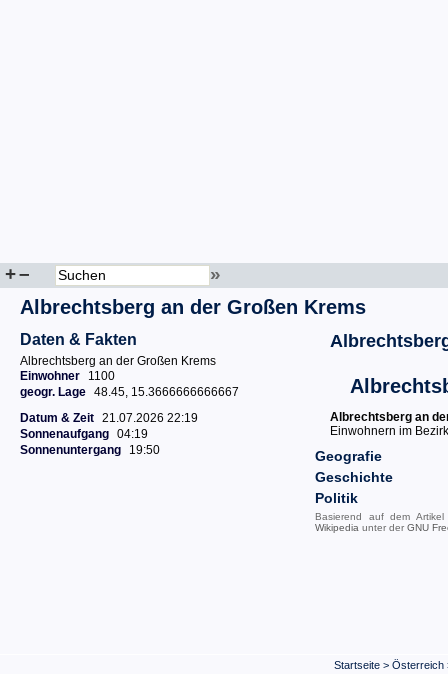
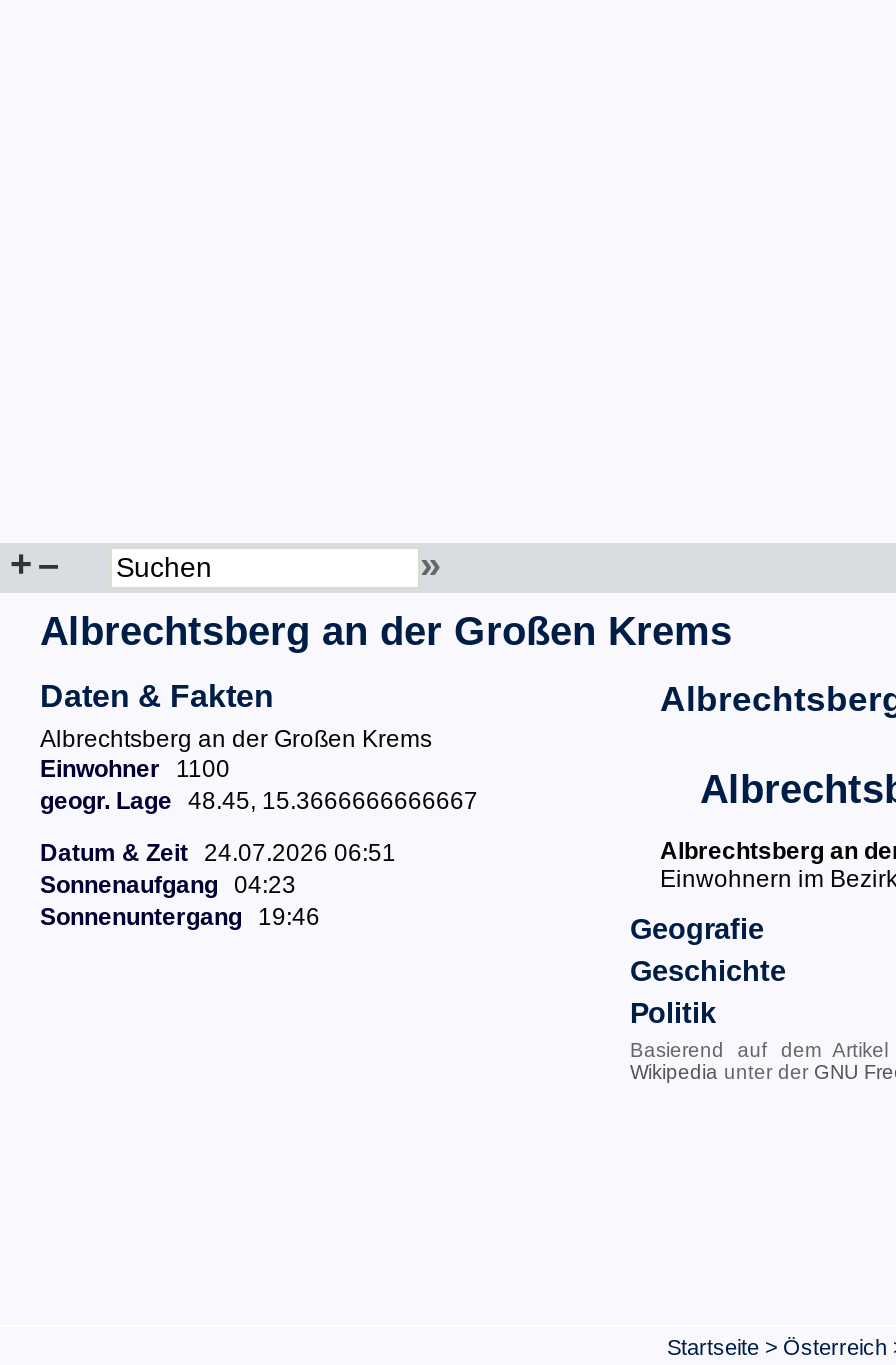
- Datum & Zeit 21.07.2026 22:19
+ Datum & Zeit 24.07.2026 06:51

- Sonnenaufgang 04:19
+ Sonnenaufgang 04:23

- Sonnenuntergang 19:50
+ Sonnenuntergang 19:46
